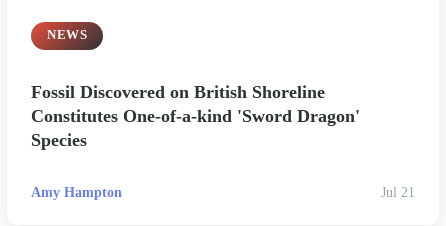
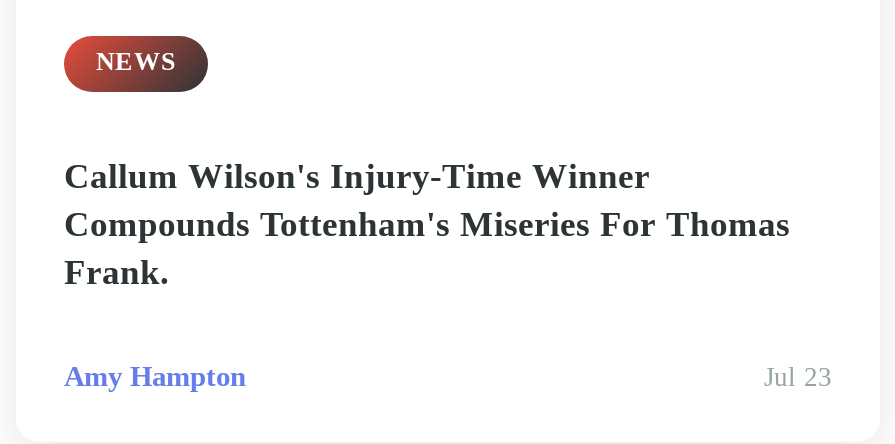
- Fossil Discovered on British Shoreline
- Constitutes One-of-a-kind 'Sword Dragon'
- Species
+ Callum Wilson's Injury-Time Winner
+ Compounds Tottenham's Miseries For Thomas
+ Frank.

- Jul 21
+ Jul 23
